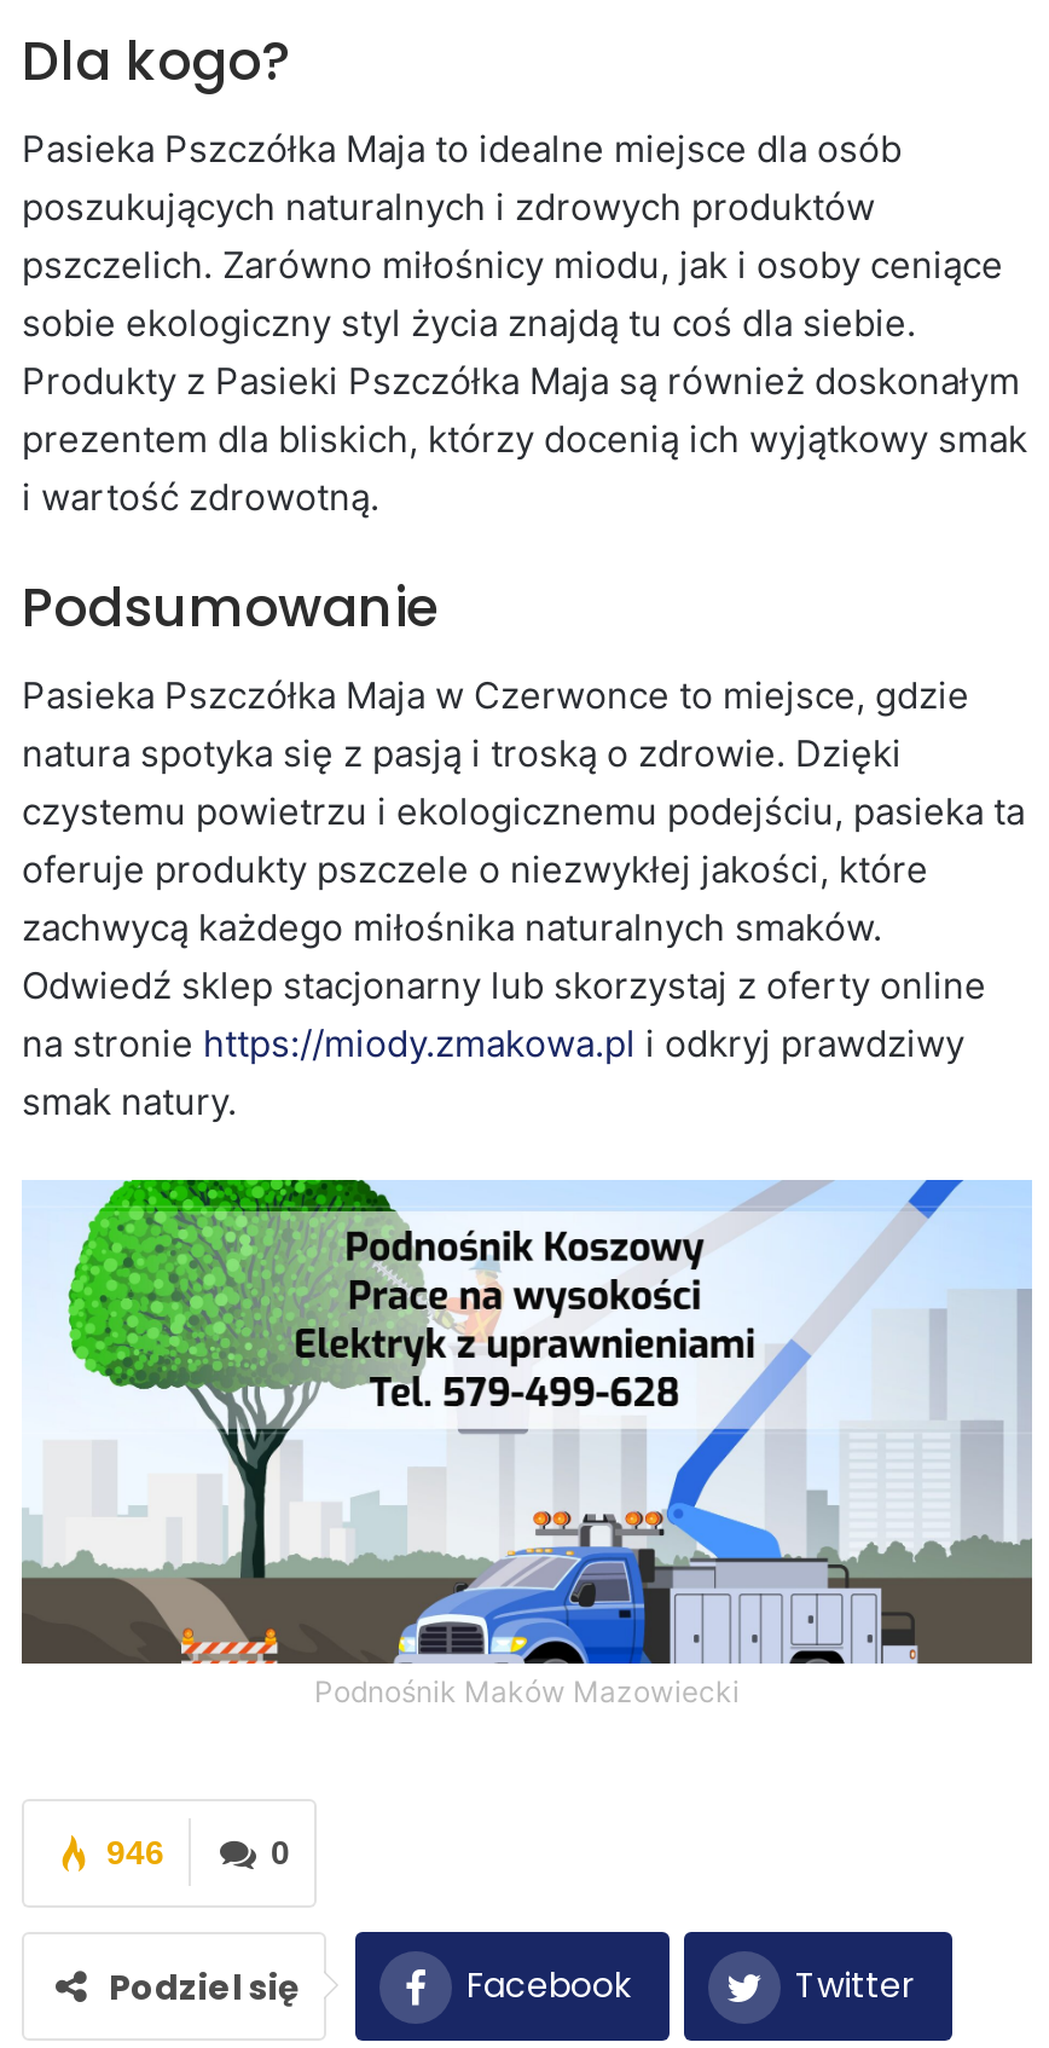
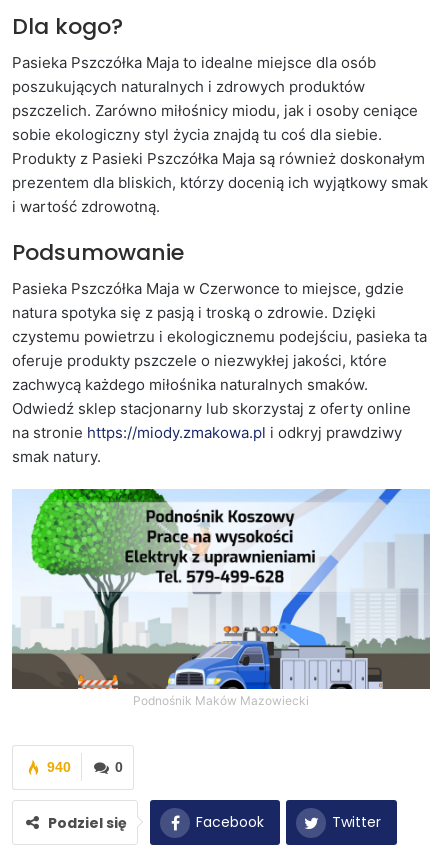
- 946
+ 940
